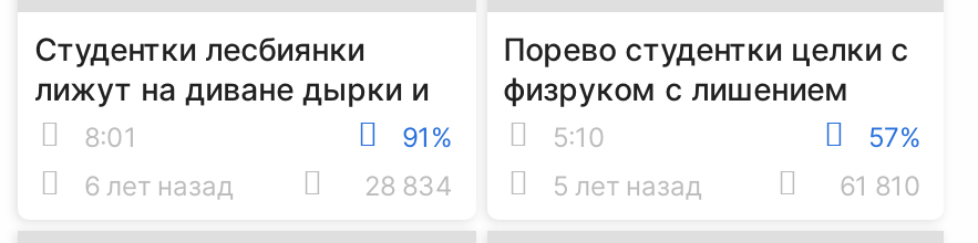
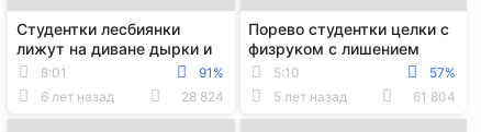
- 28 834
+ 28 824

- 61 810
+ 61 804
